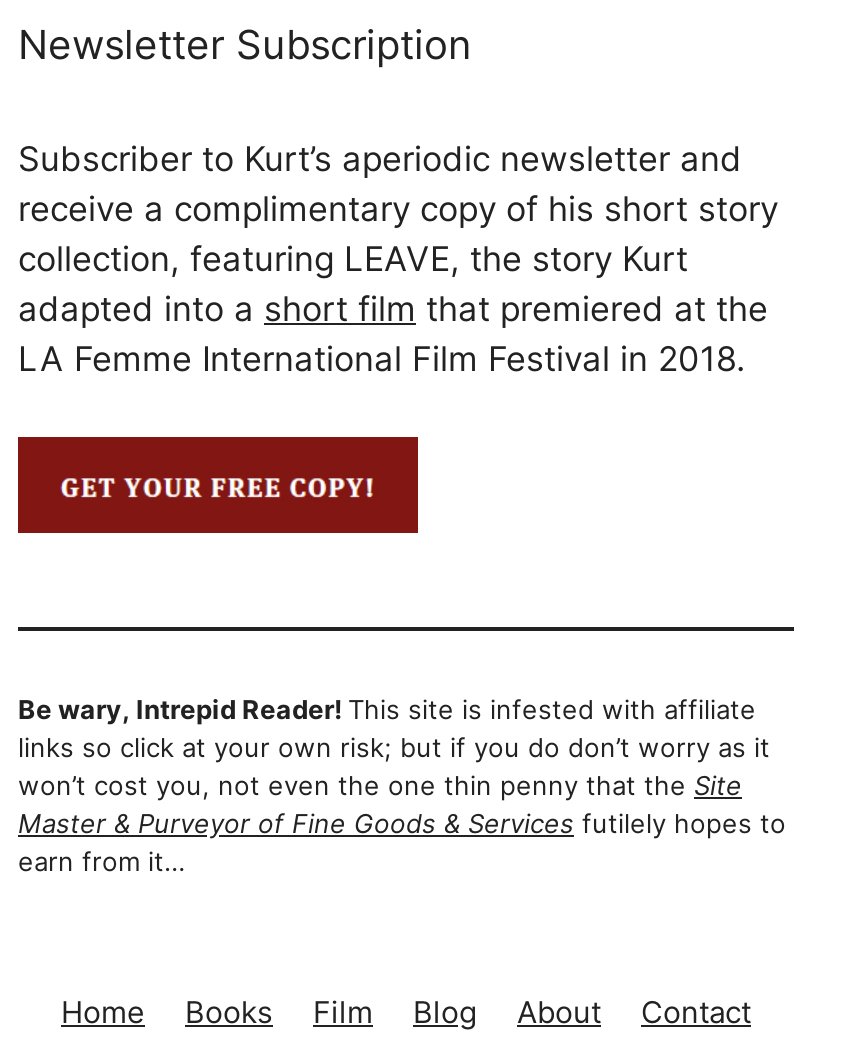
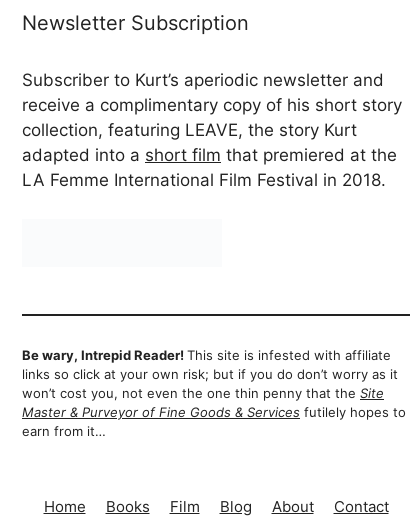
- [image]
